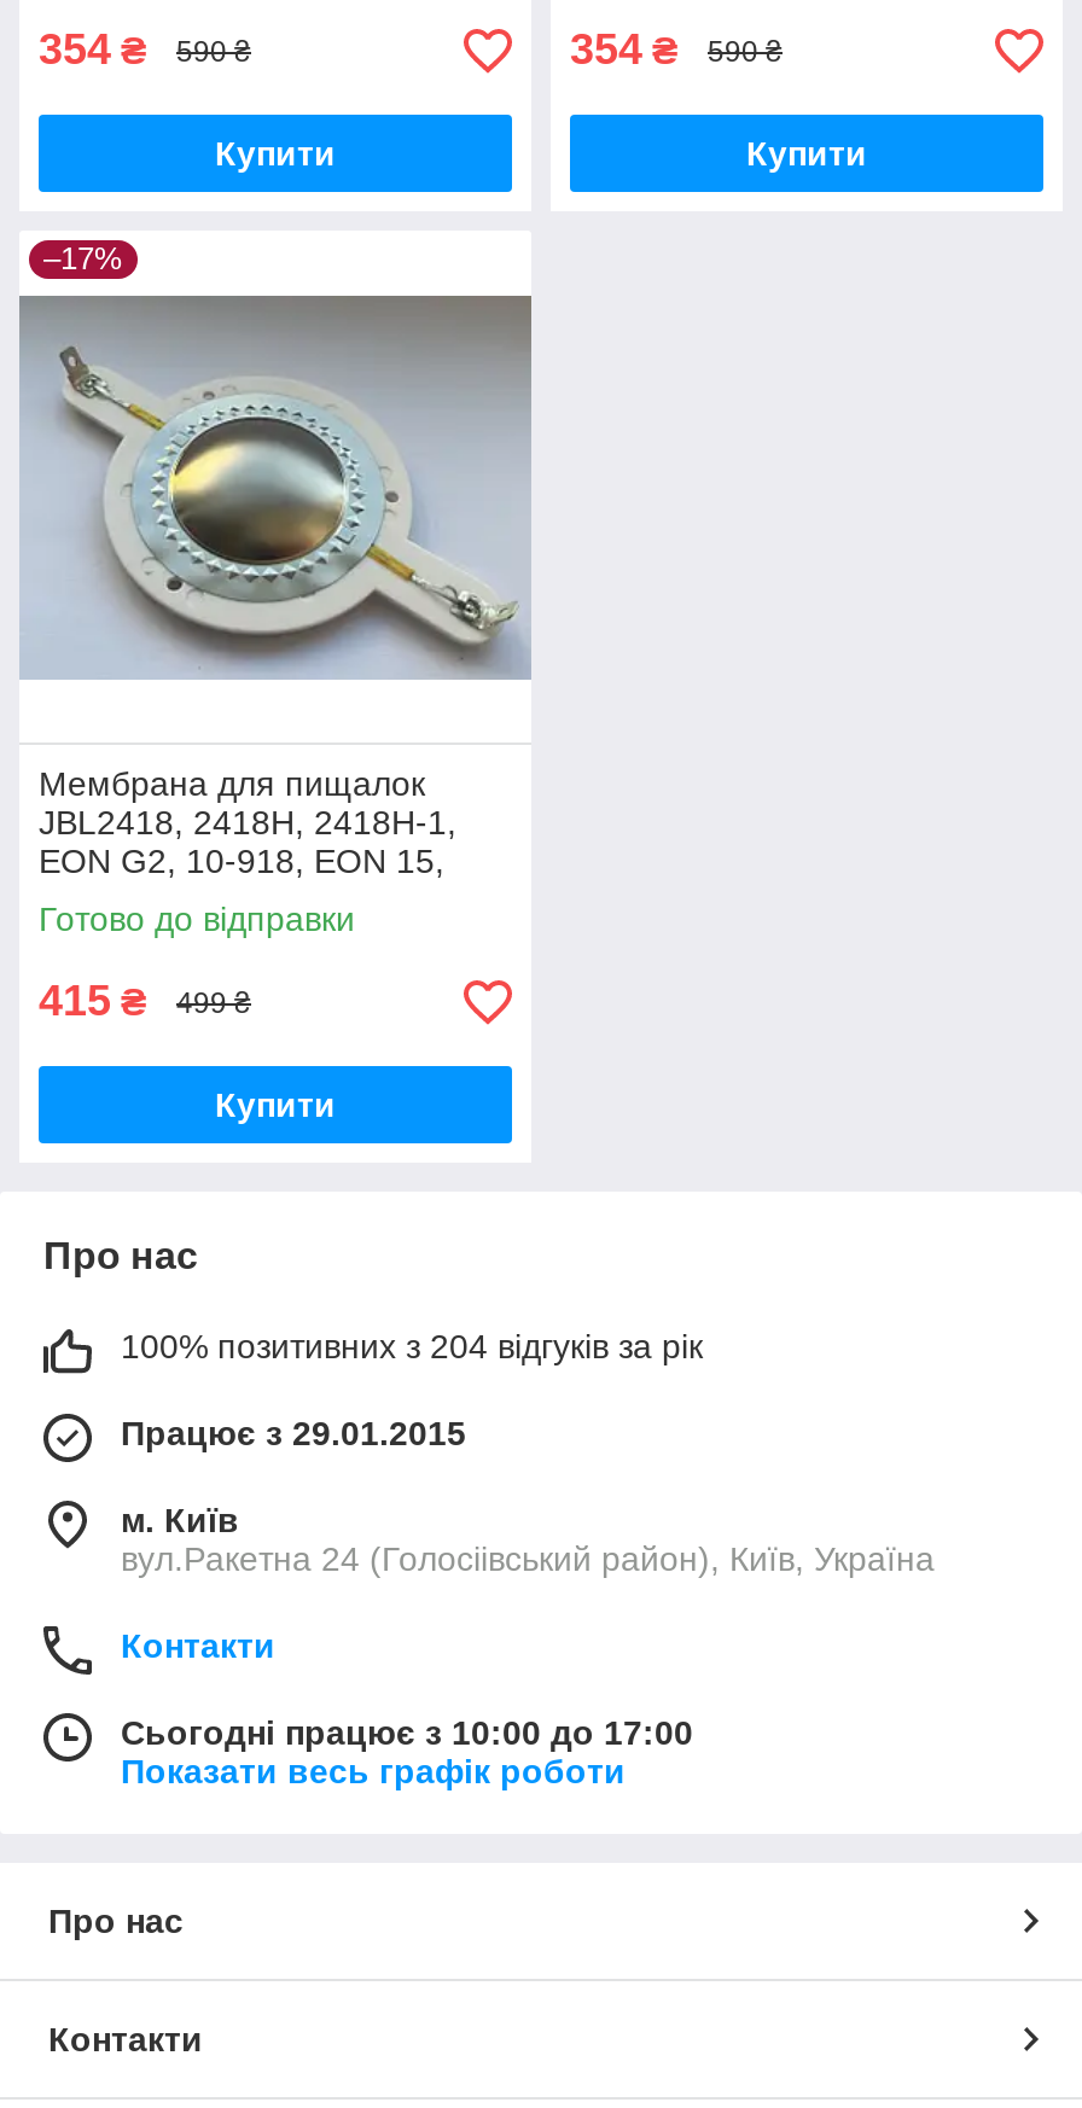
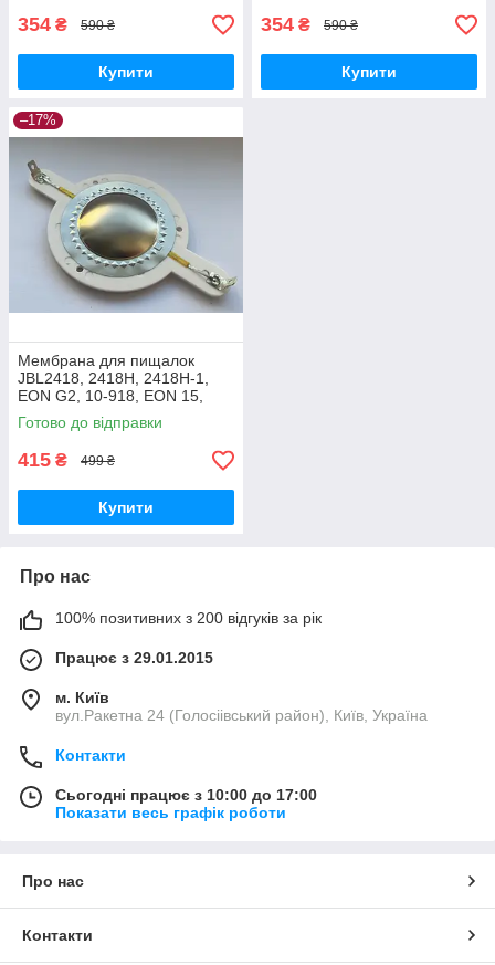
- 100% позитивних з 204 відгуків за рік
+ 100% позитивних з 200 відгуків за рік
